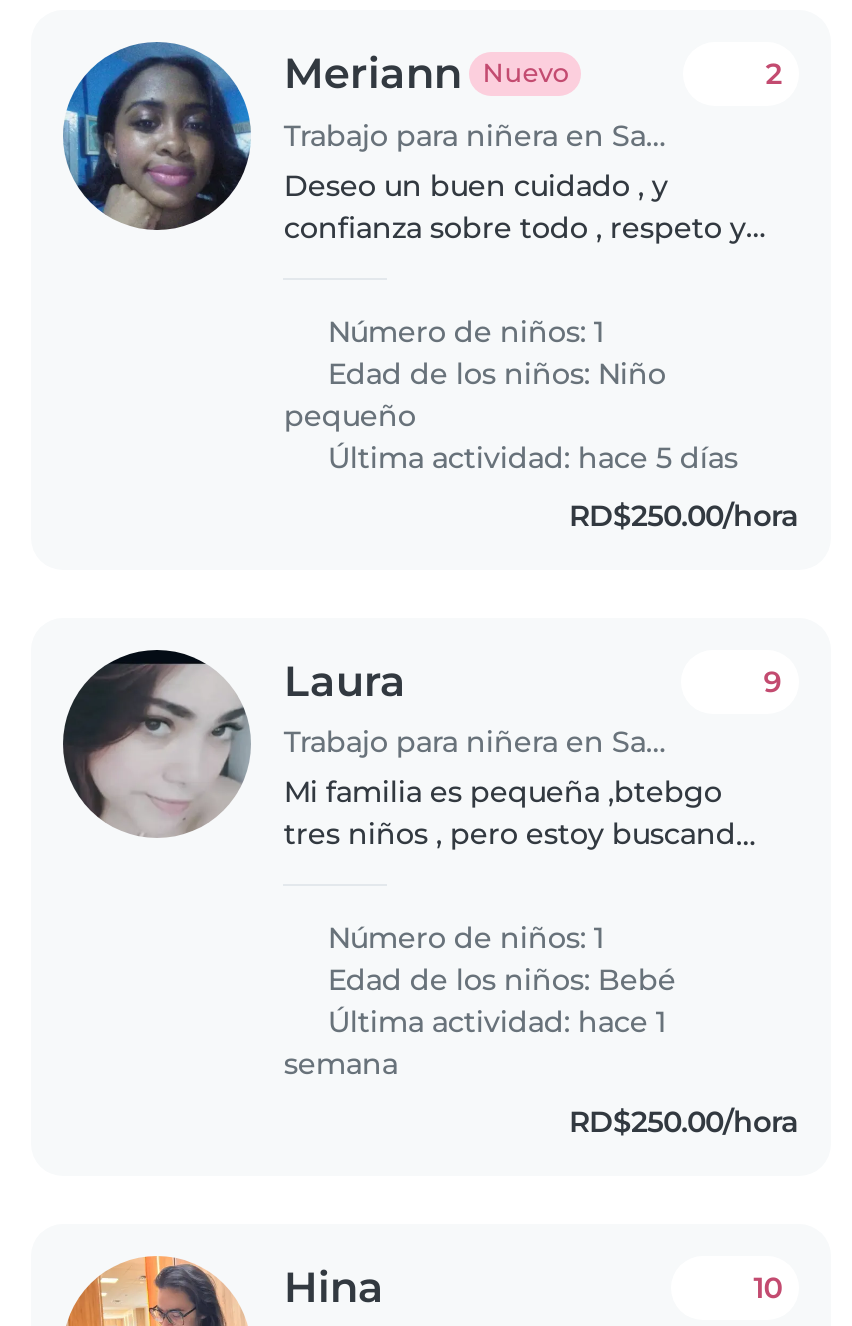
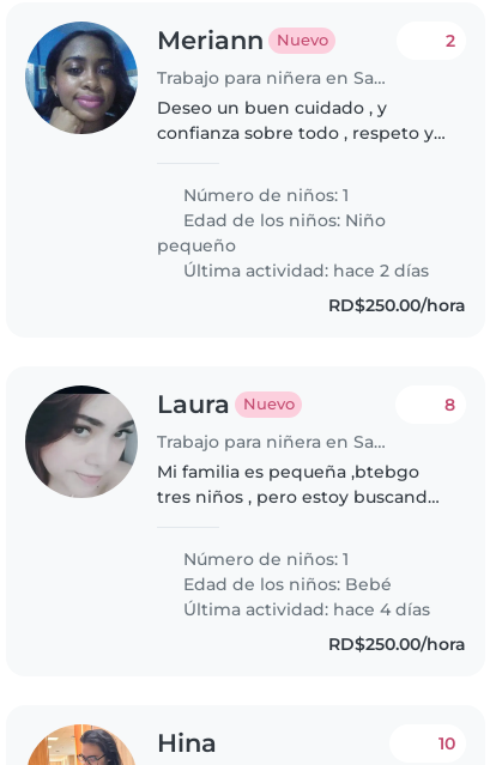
- Última actividad: hace 5 días
+ Última actividad: hace 2 días

- 9
+ 8

+ Nuevo

- Última actividad: hace 1
- semana
+ Última actividad: hace 4 días
